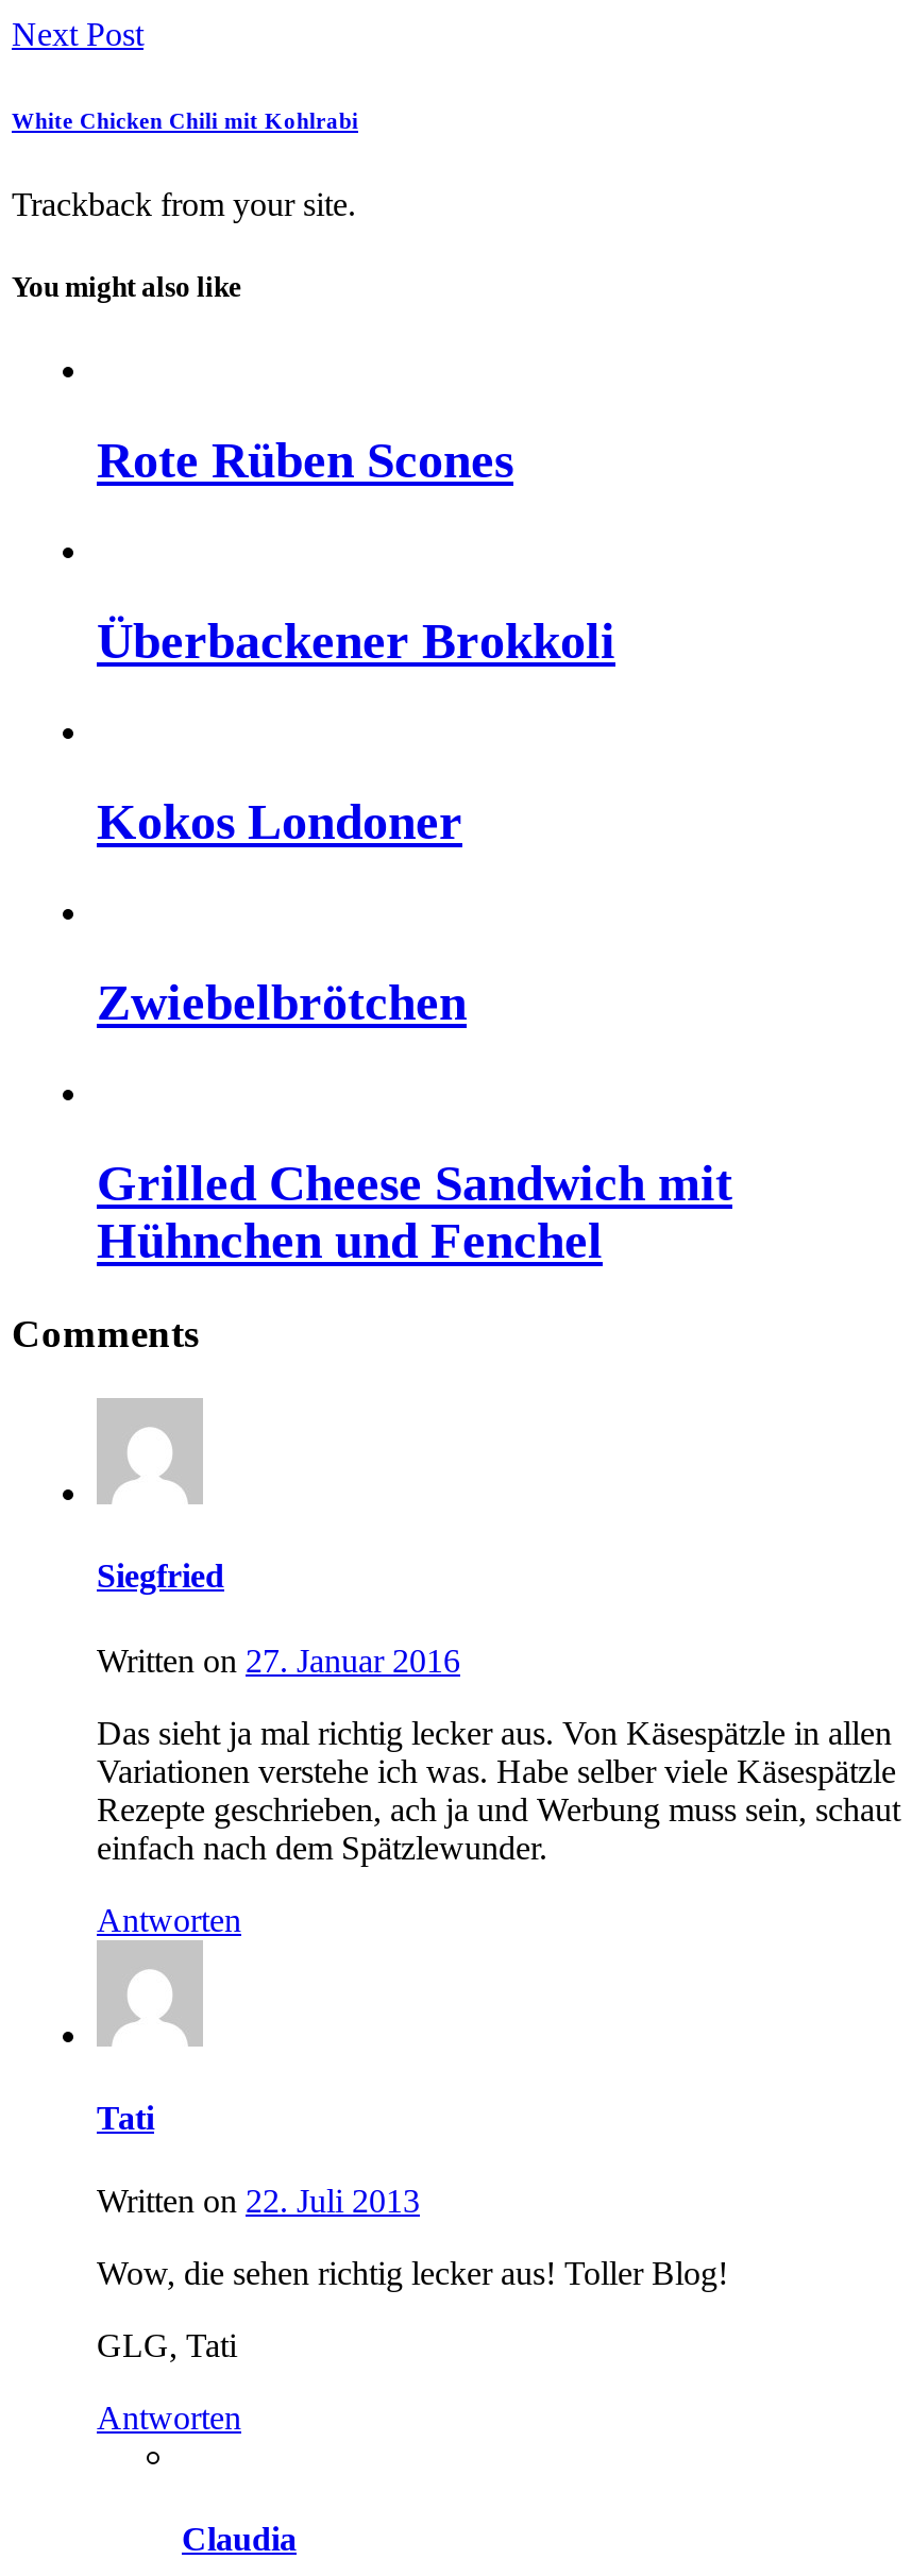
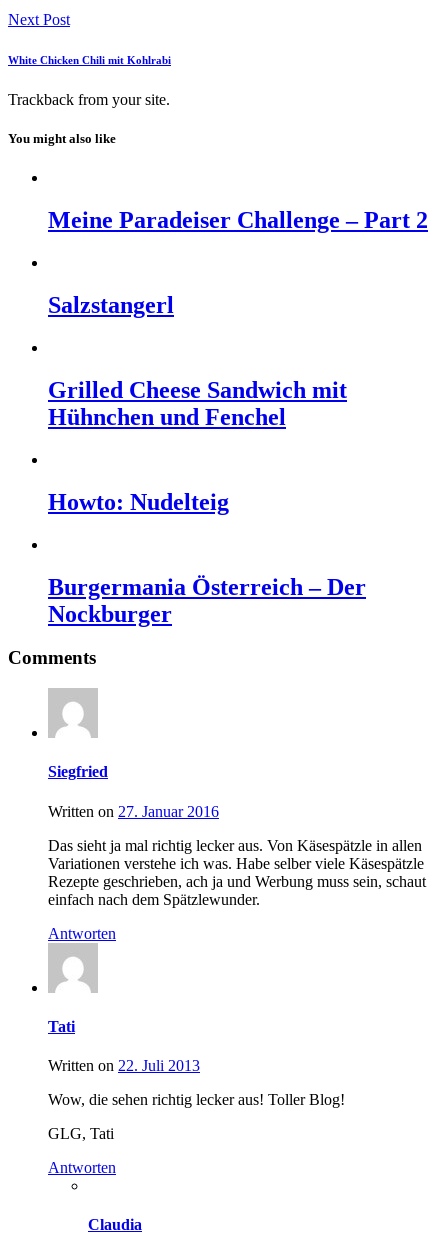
- Rote Rüben Scones
- Überbackener Brokkoli
- Kokos Londoner
- Zwiebelbrötchen
+ Meine Paradeiser Challenge – Part 2
+ Salzstangerl

moved up: Grilled Cheese Sandwich mit | Hühnchen und Fenchel

+ Howto: Nudelteig
+ Burgermania Österreich – Der
+ Nockburger
